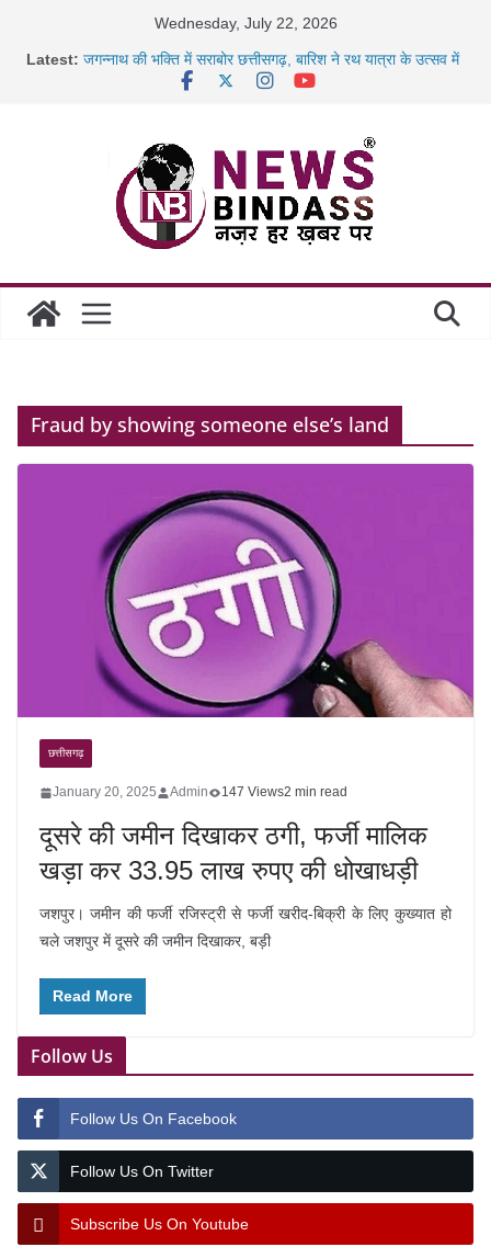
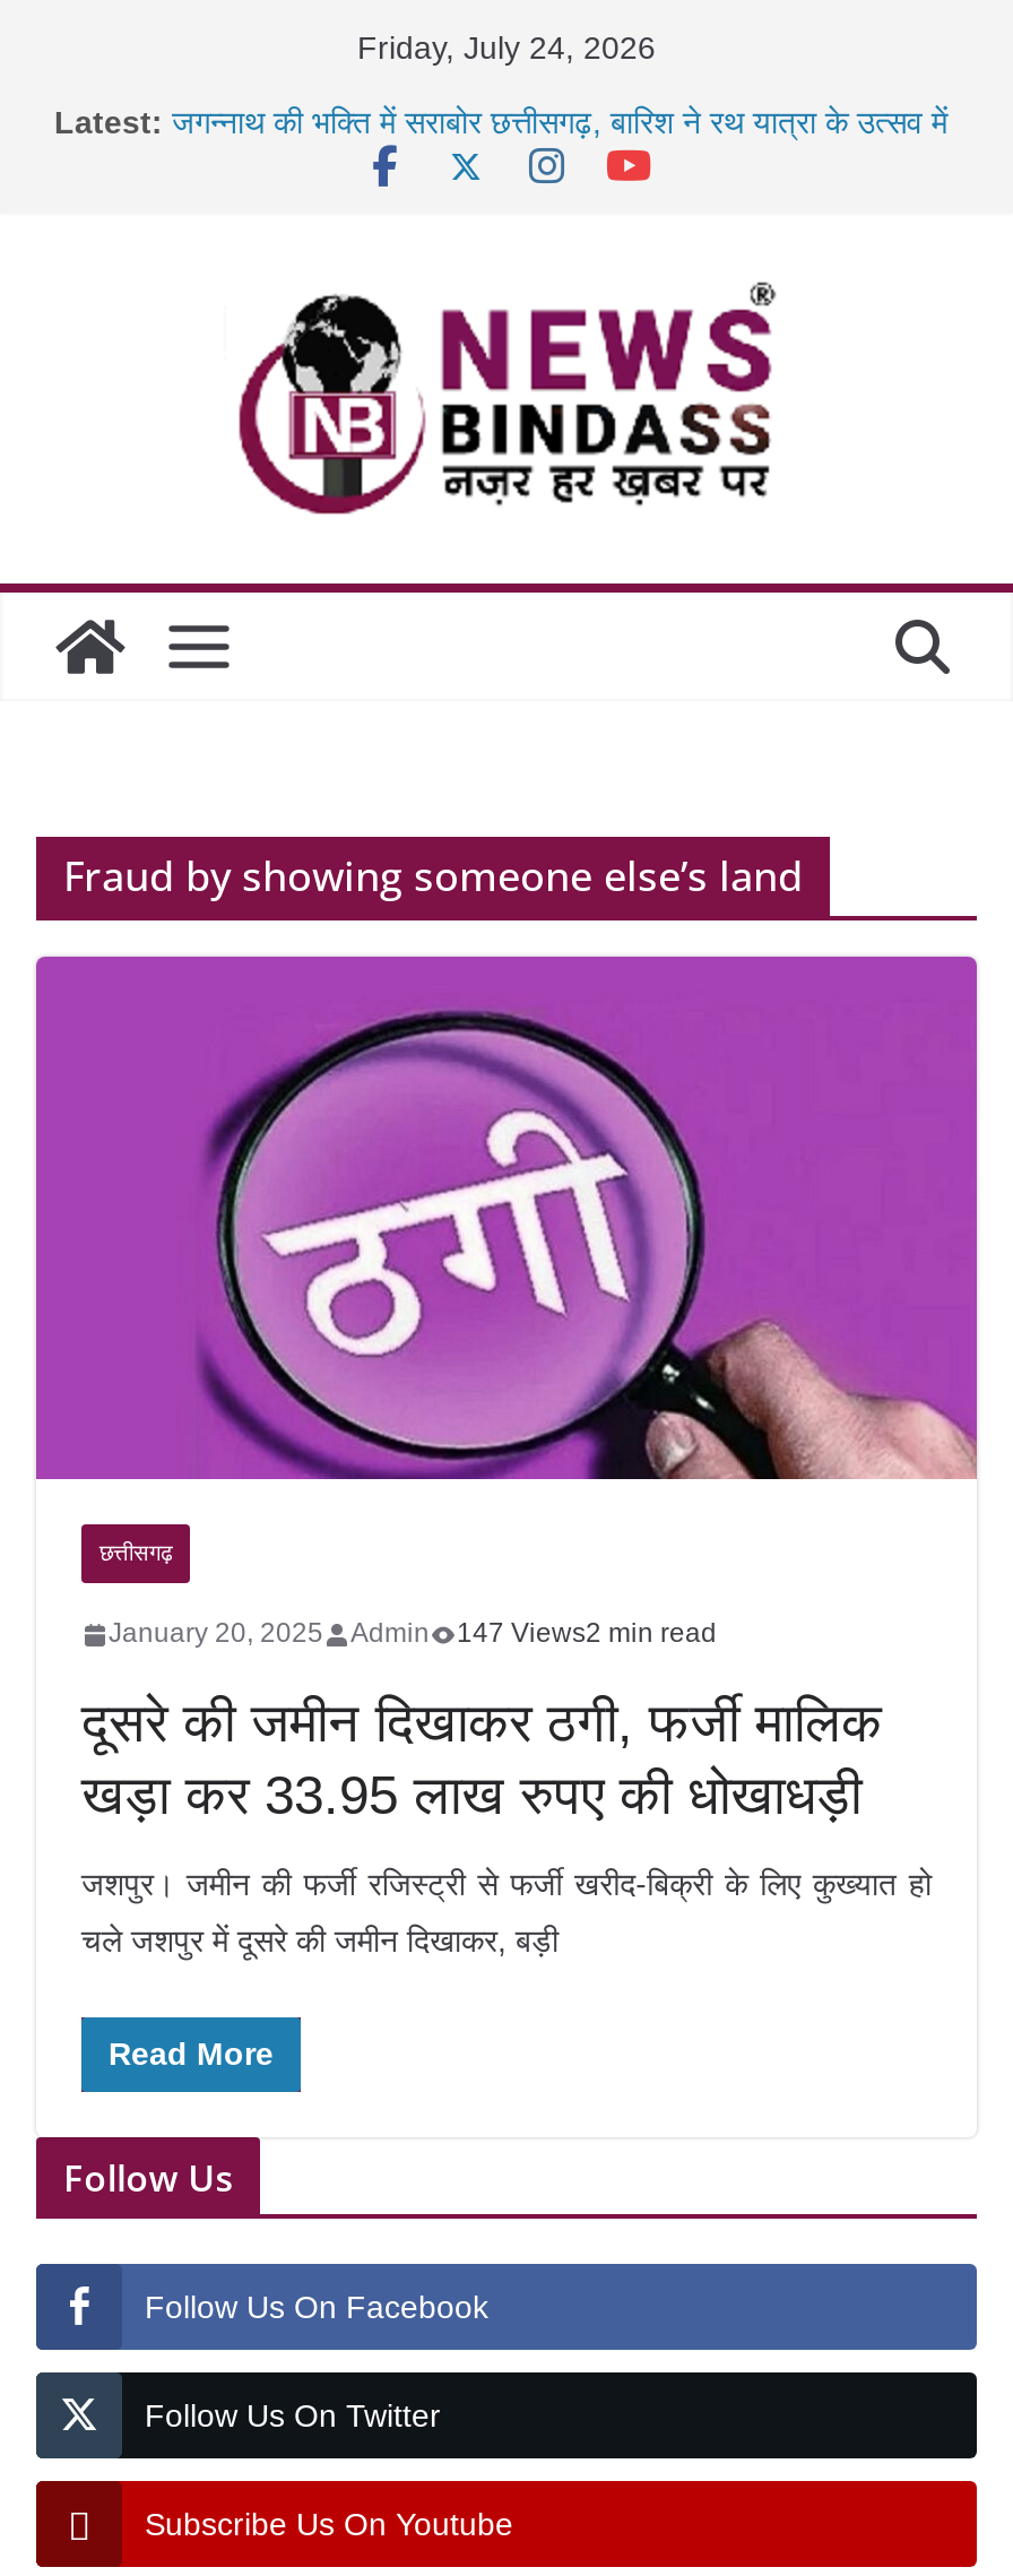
- Wednesday, July 22, 2026
+ Friday, July 24, 2026
